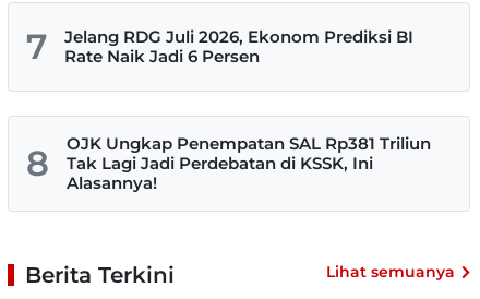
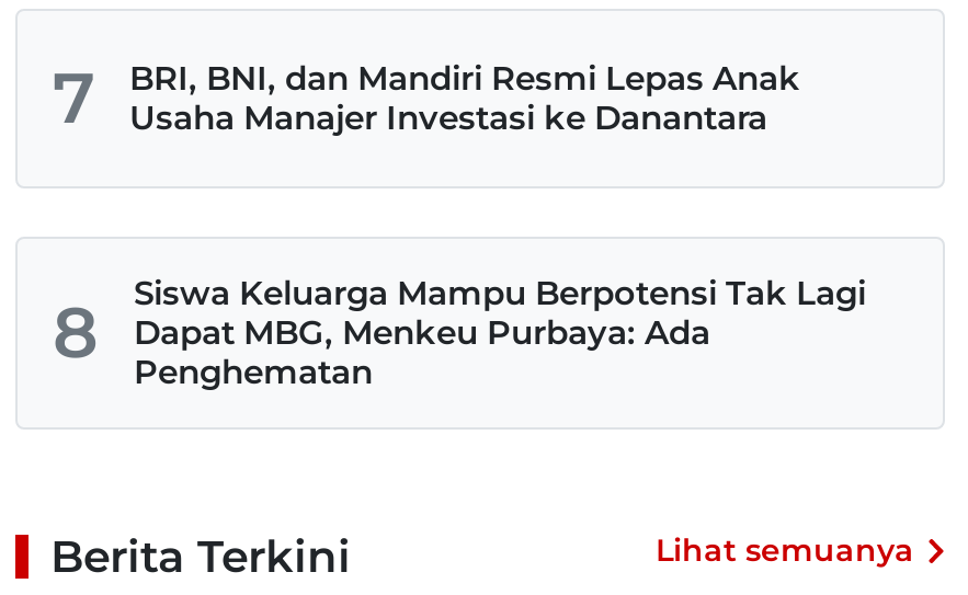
- Jelang RDG Juli 2026, Ekonom Prediksi BI
- Rate Naik Jadi 6 Persen
+ BRI, BNI, dan Mandiri Resmi Lepas Anak
+ Usaha Manajer Investasi ke Danantara

- OJK Ungkap Penempatan SAL Rp381 Triliun
- Tak Lagi Jadi Perdebatan di KSSK, Ini
- Alasannya!
+ Siswa Keluarga Mampu Berpotensi Tak Lagi
+ Dapat MBG, Menkeu Purbaya: Ada
+ Penghematan
